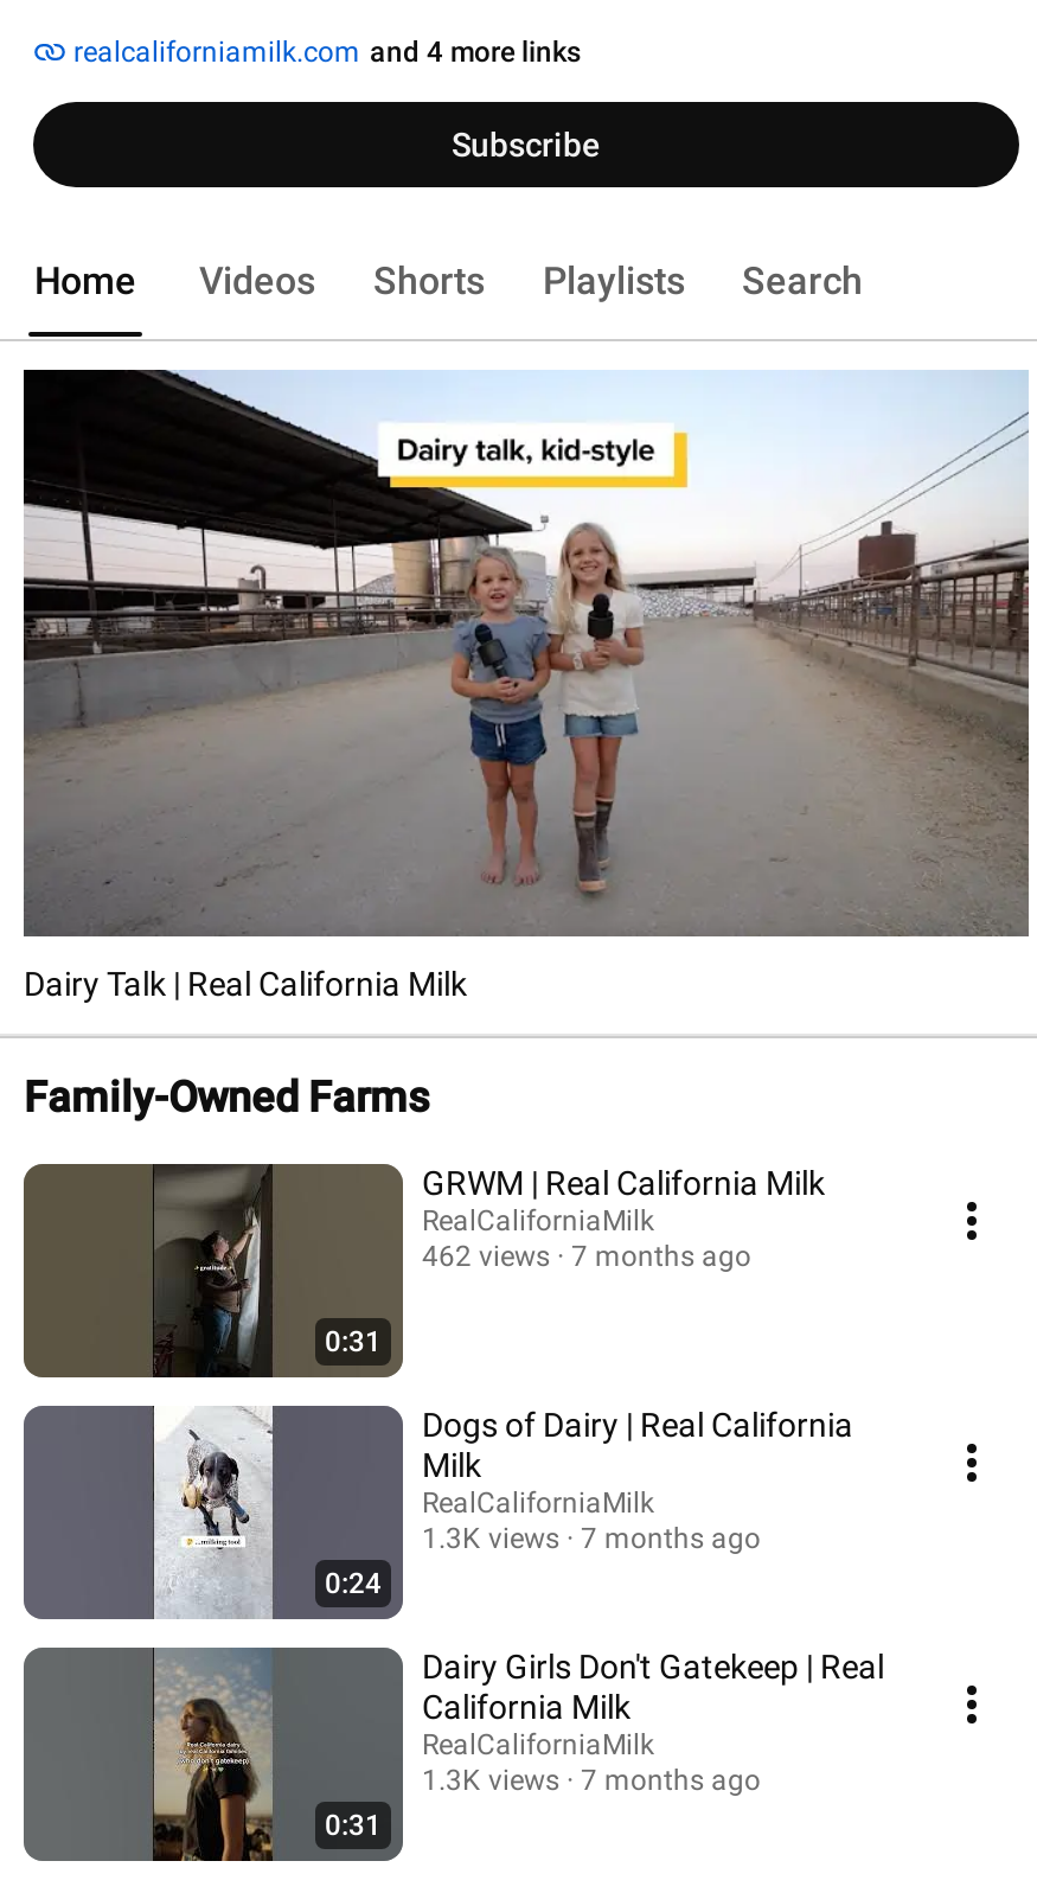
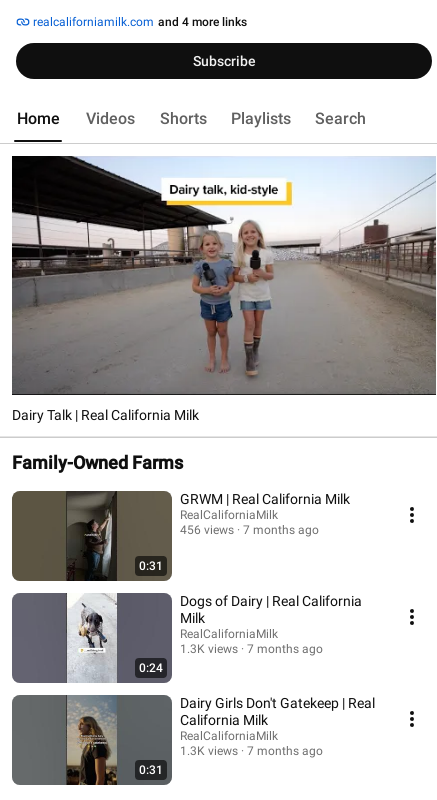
- 462 views 7 months ago
+ 456 views 7 months ago
